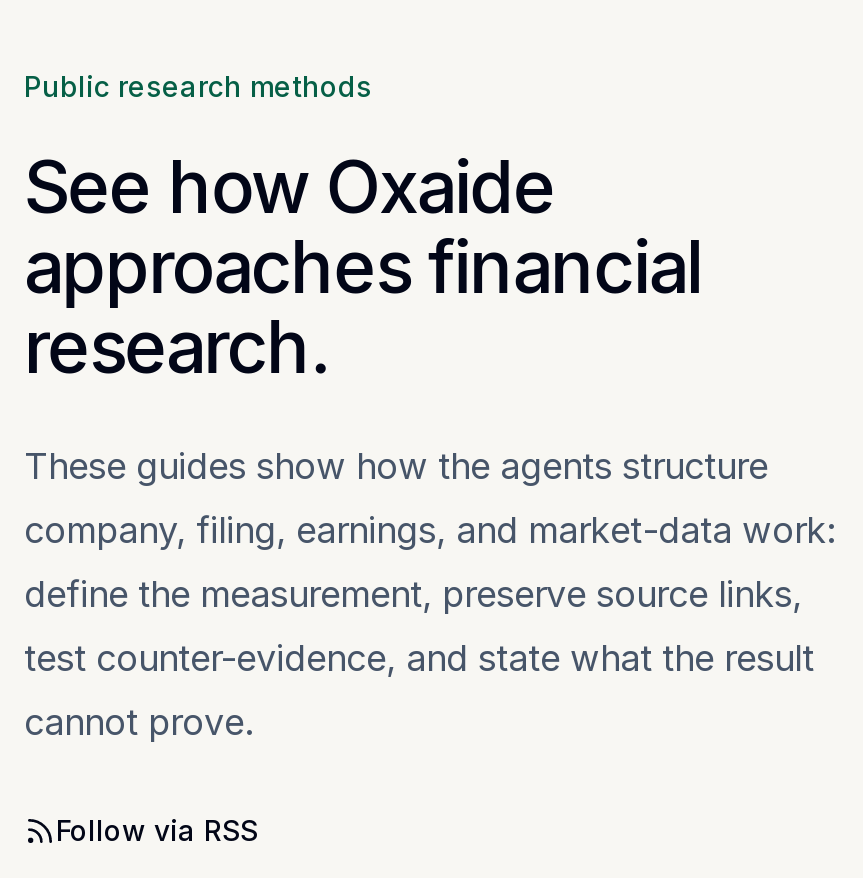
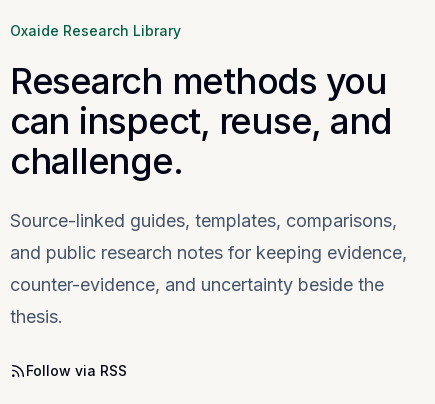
- Public research methods
- See how Oxaide
- approaches financial
- research.
- These guides show how the agents structure
- company, filing, earnings, and market-data work:
- define the measurement, preserve source links,
- test counter-evidence, and state what the result
- cannot prove.
+ Oxaide Research Library
+ Research methods you
+ can inspect, reuse, and
+ challenge.
+ Source-linked guides, templates, comparisons,
+ and public research notes for keeping evidence,
+ counter-evidence, and uncertainty beside the
+ thesis.
